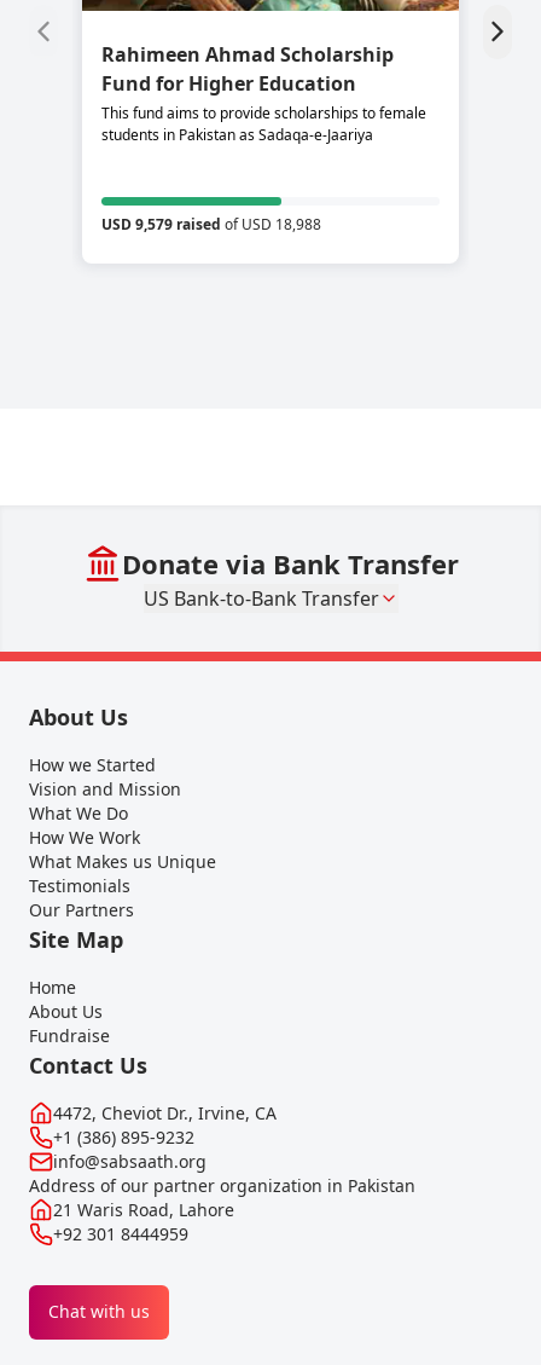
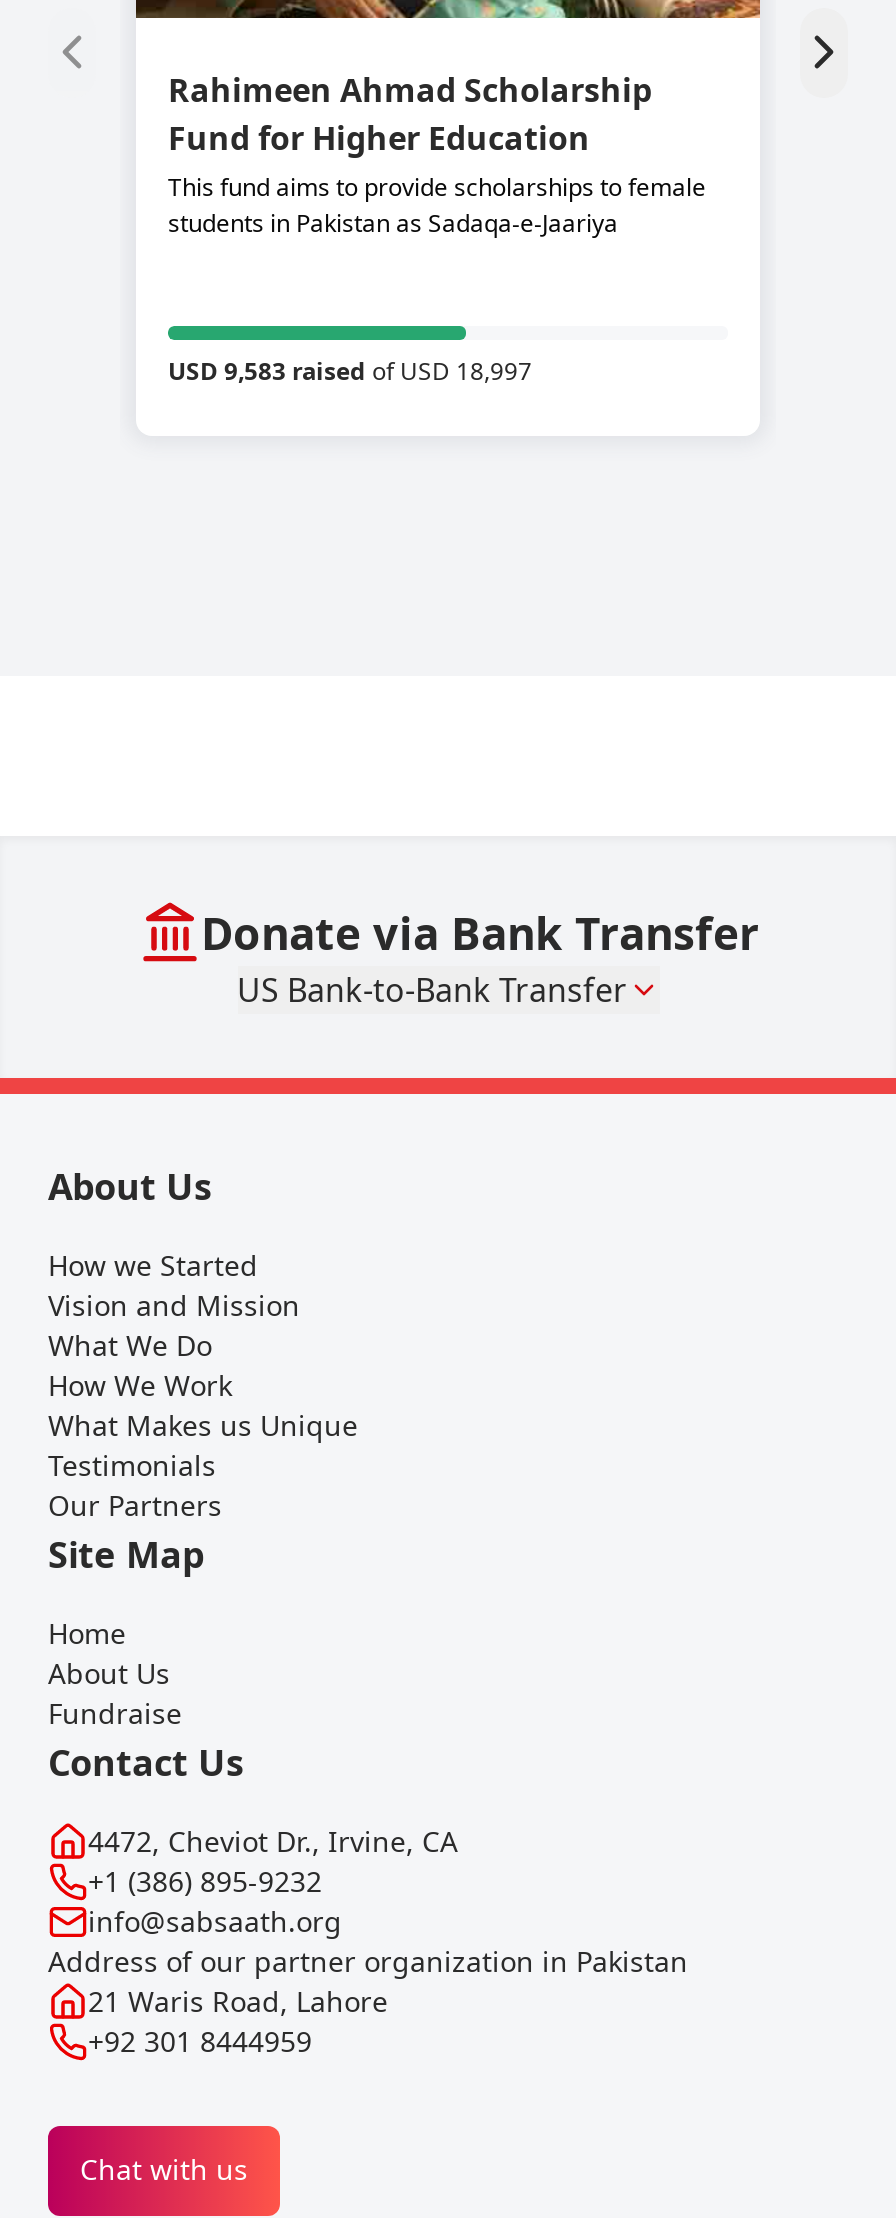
- USD 9,579 raised of USD 18,988
+ USD 9,583 raised of USD 18,997
